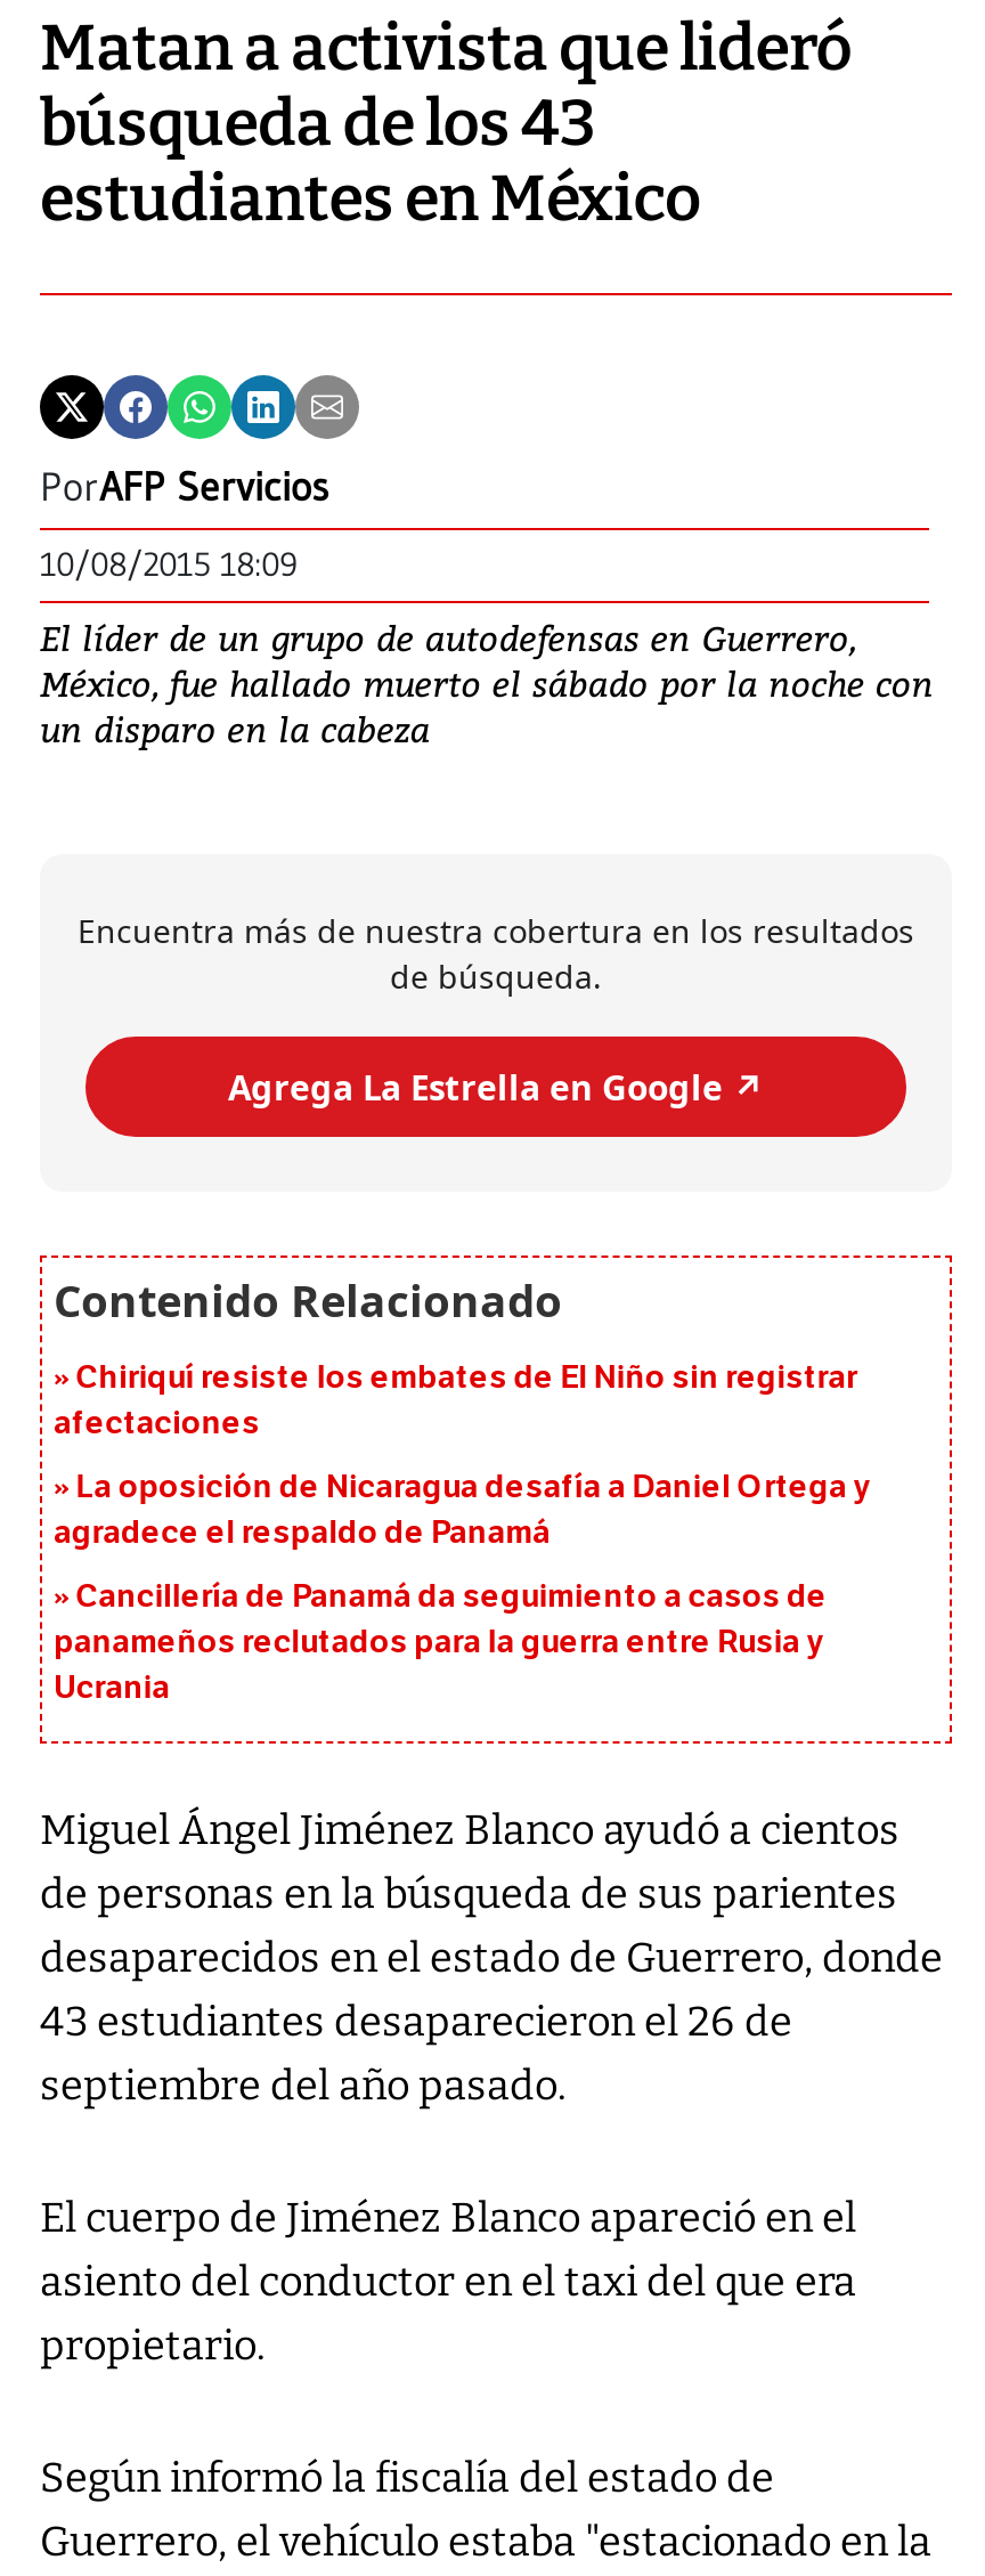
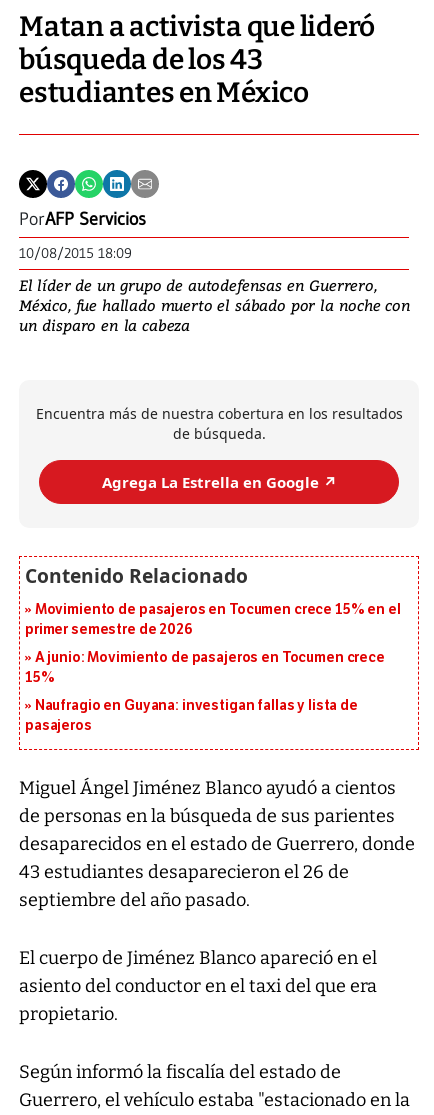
- Chiriquí resiste los embates de El Niño sin registrar
- afectaciones
+ Movimiento de pasajeros en Tocumen crece 15% en el
+ primer semestre de 2026

- La oposición de Nicaragua desafía a Daniel Ortega y
- agradece el respaldo de Panamá
+ A junio: Movimiento de pasajeros en Tocumen crece
+ 15%

- Cancillería de Panamá da seguimiento a casos de
- panameños reclutados para la guerra entre Rusia y
- Ucrania
+ Naufragio en Guyana: investigan fallas y lista de
+ pasajeros
